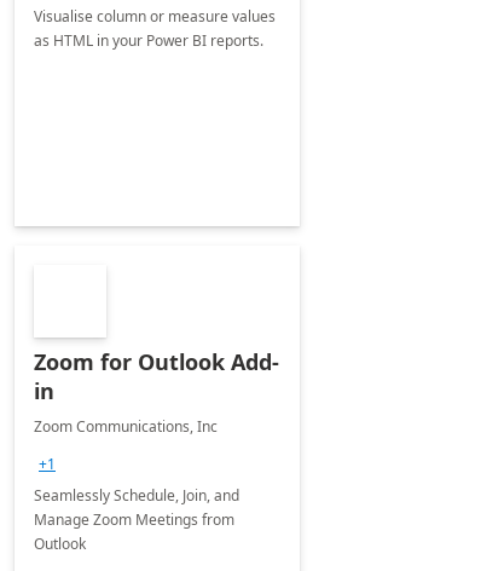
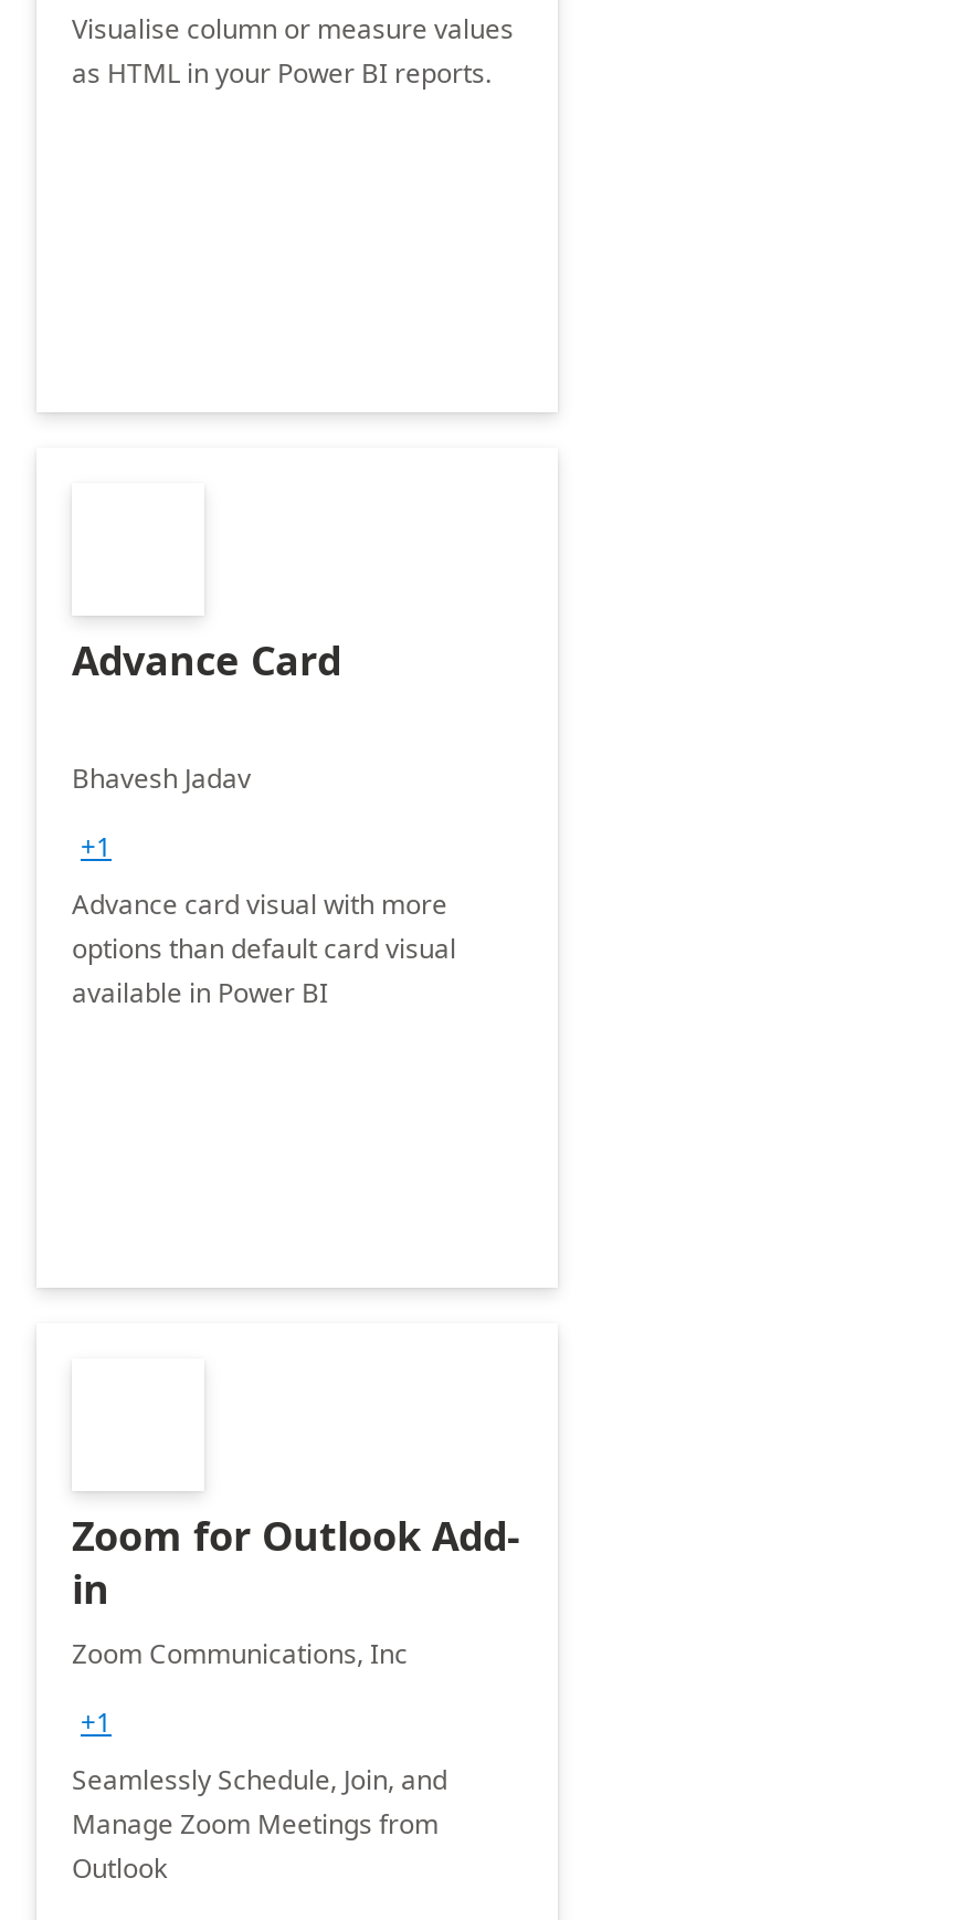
+ Advance Card
+ Bhavesh Jadav
+ +1
+ Advance card visual with more
+ options than default card visual
+ available in Power BI
